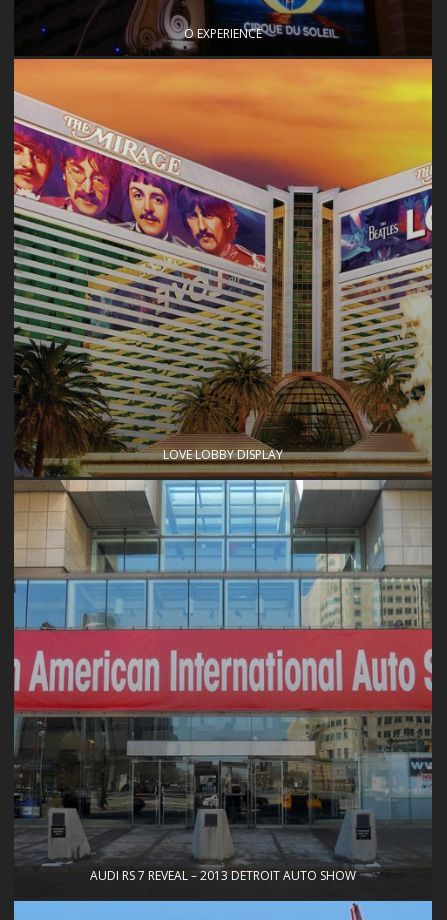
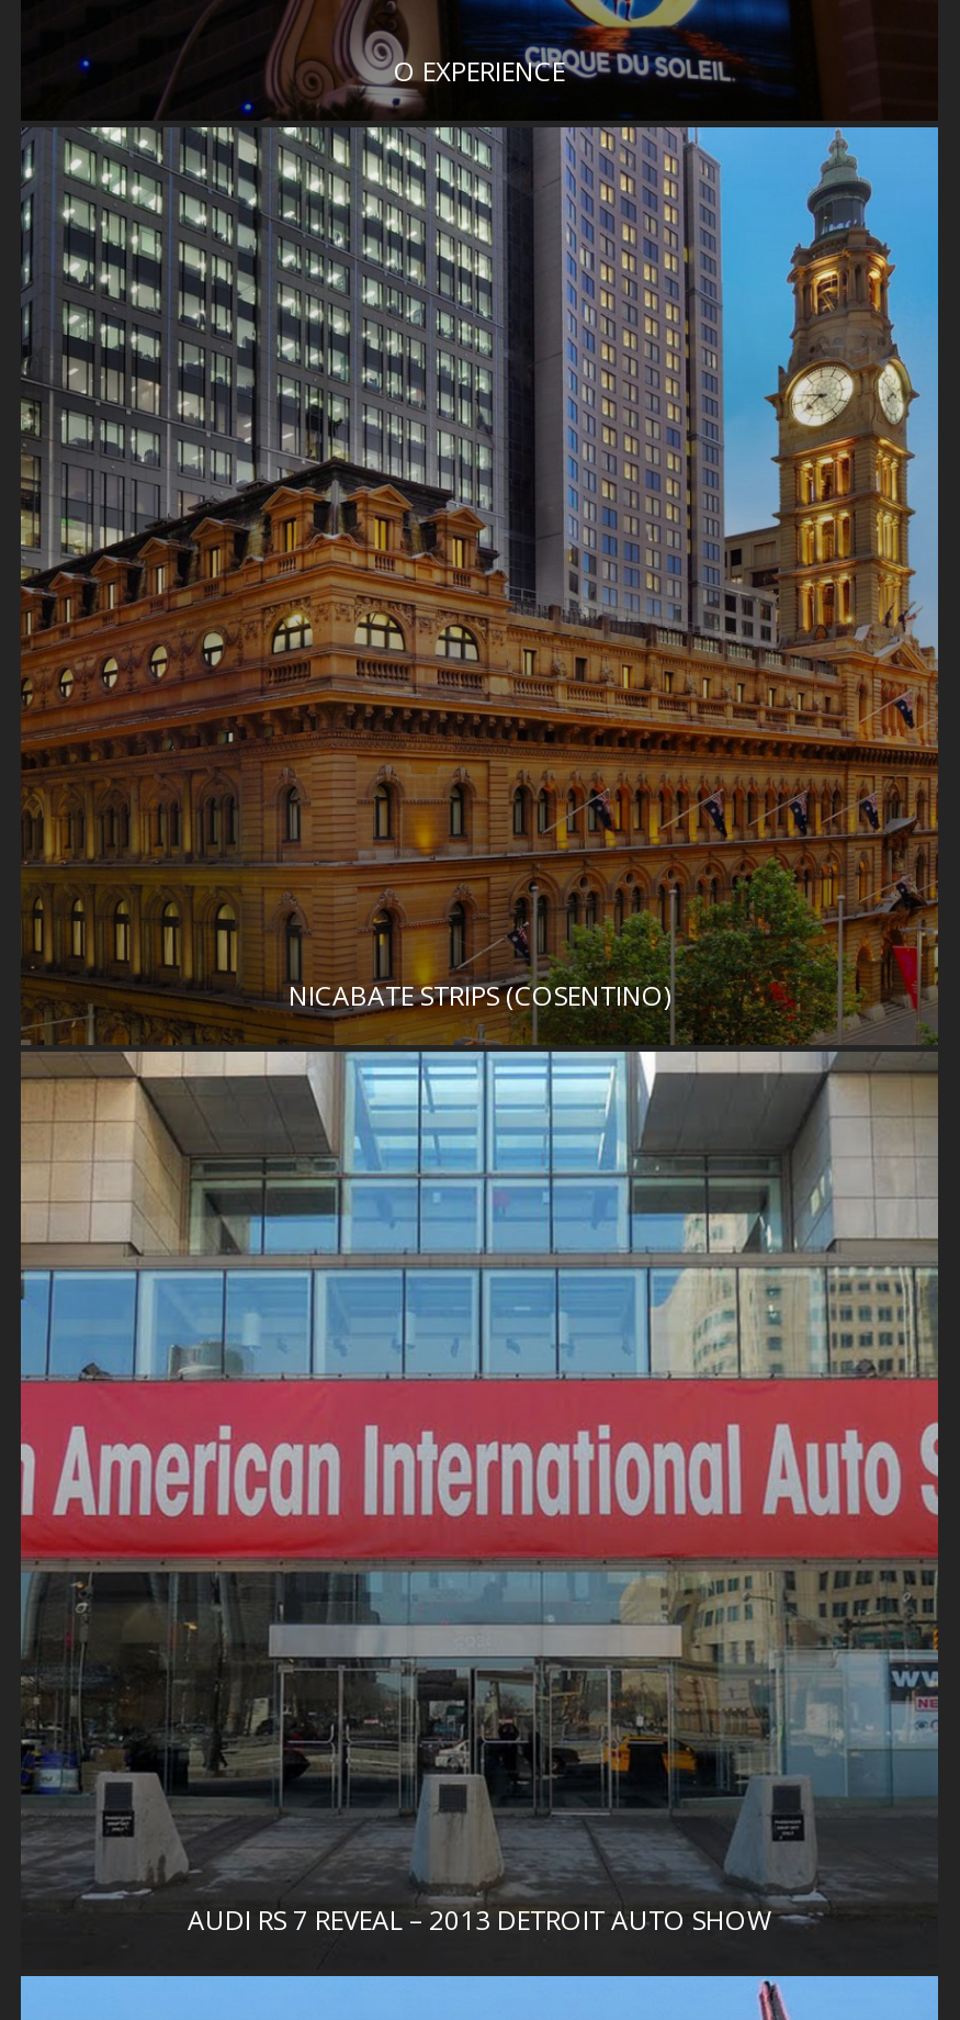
- [image]
- LOVE LOBBY DISPLAY
+ [image]
+ NICABATE STRIPS (COSENTINO)
